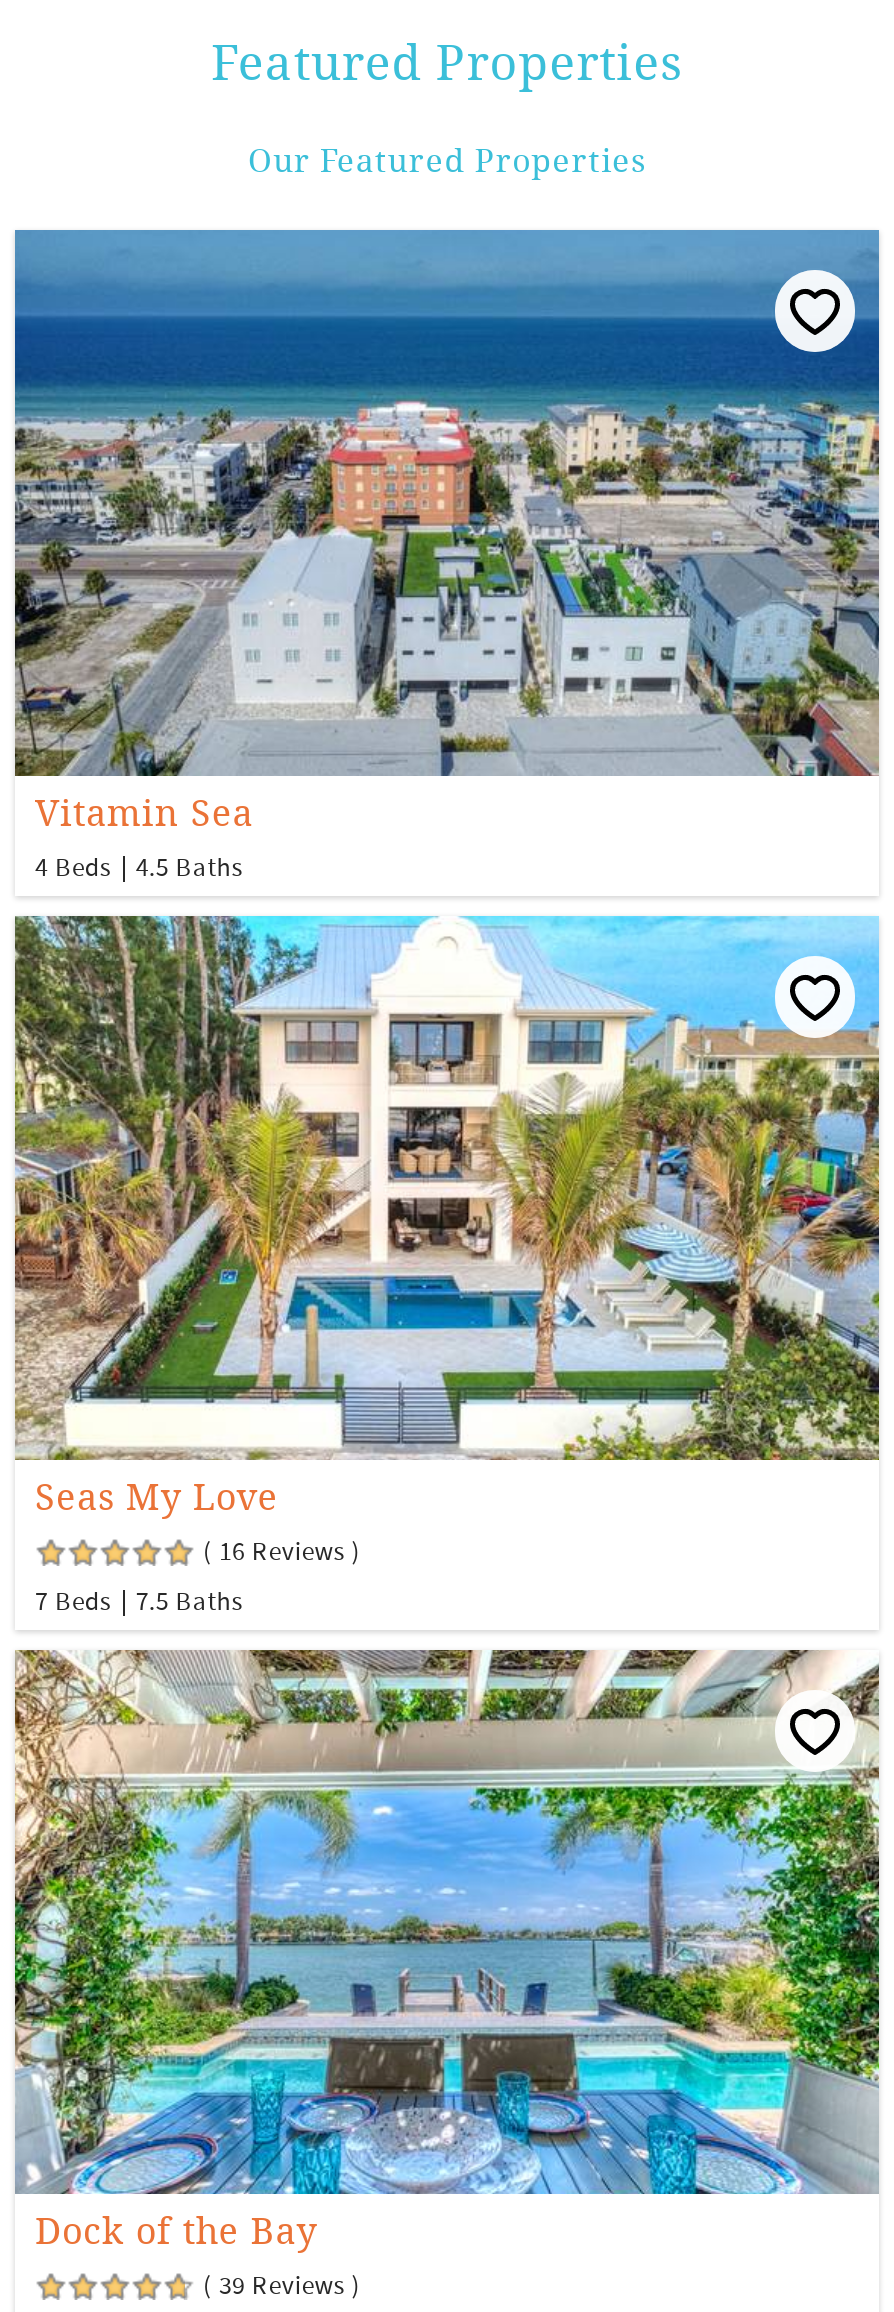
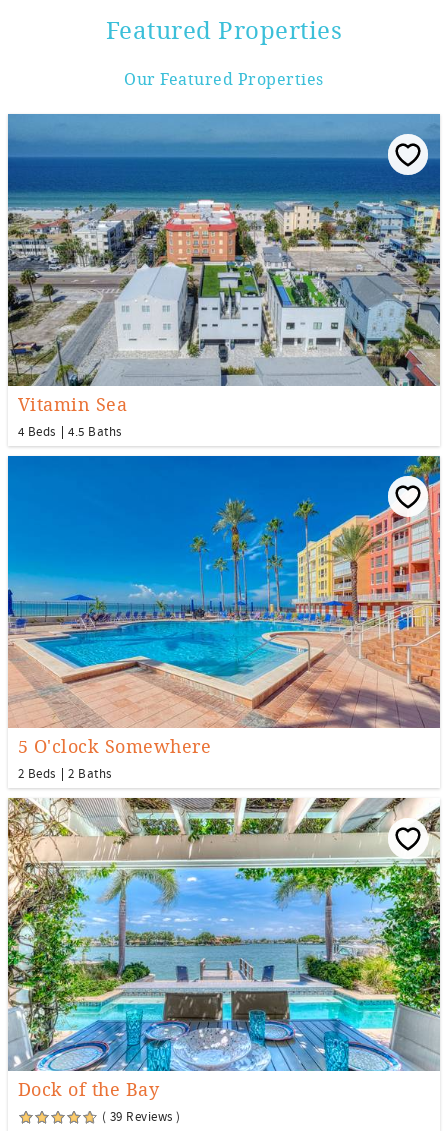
- [image]
- Seas My Love
- ( 16 Reviews )
- 7 Beds
- 7.5 Baths
+ [image]
+ 5 O'clock Somewhere
+ 2 Beds
+ 2 Baths
